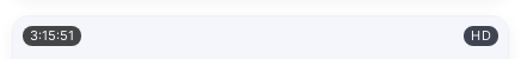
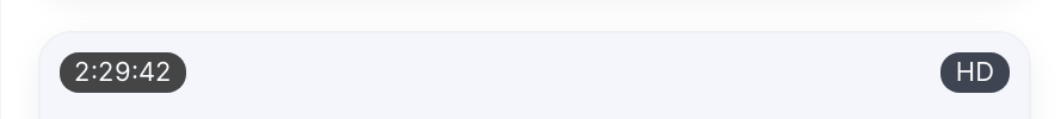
- 3:15:51
+ 2:29:42
